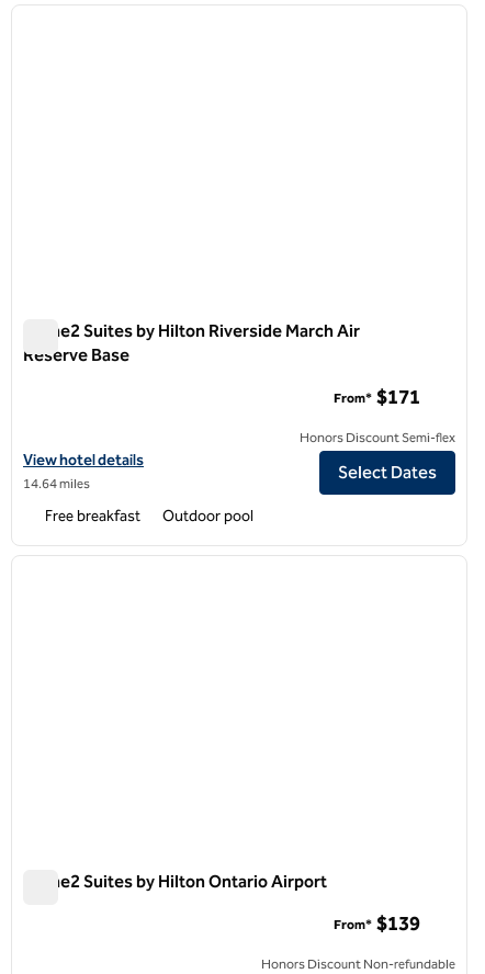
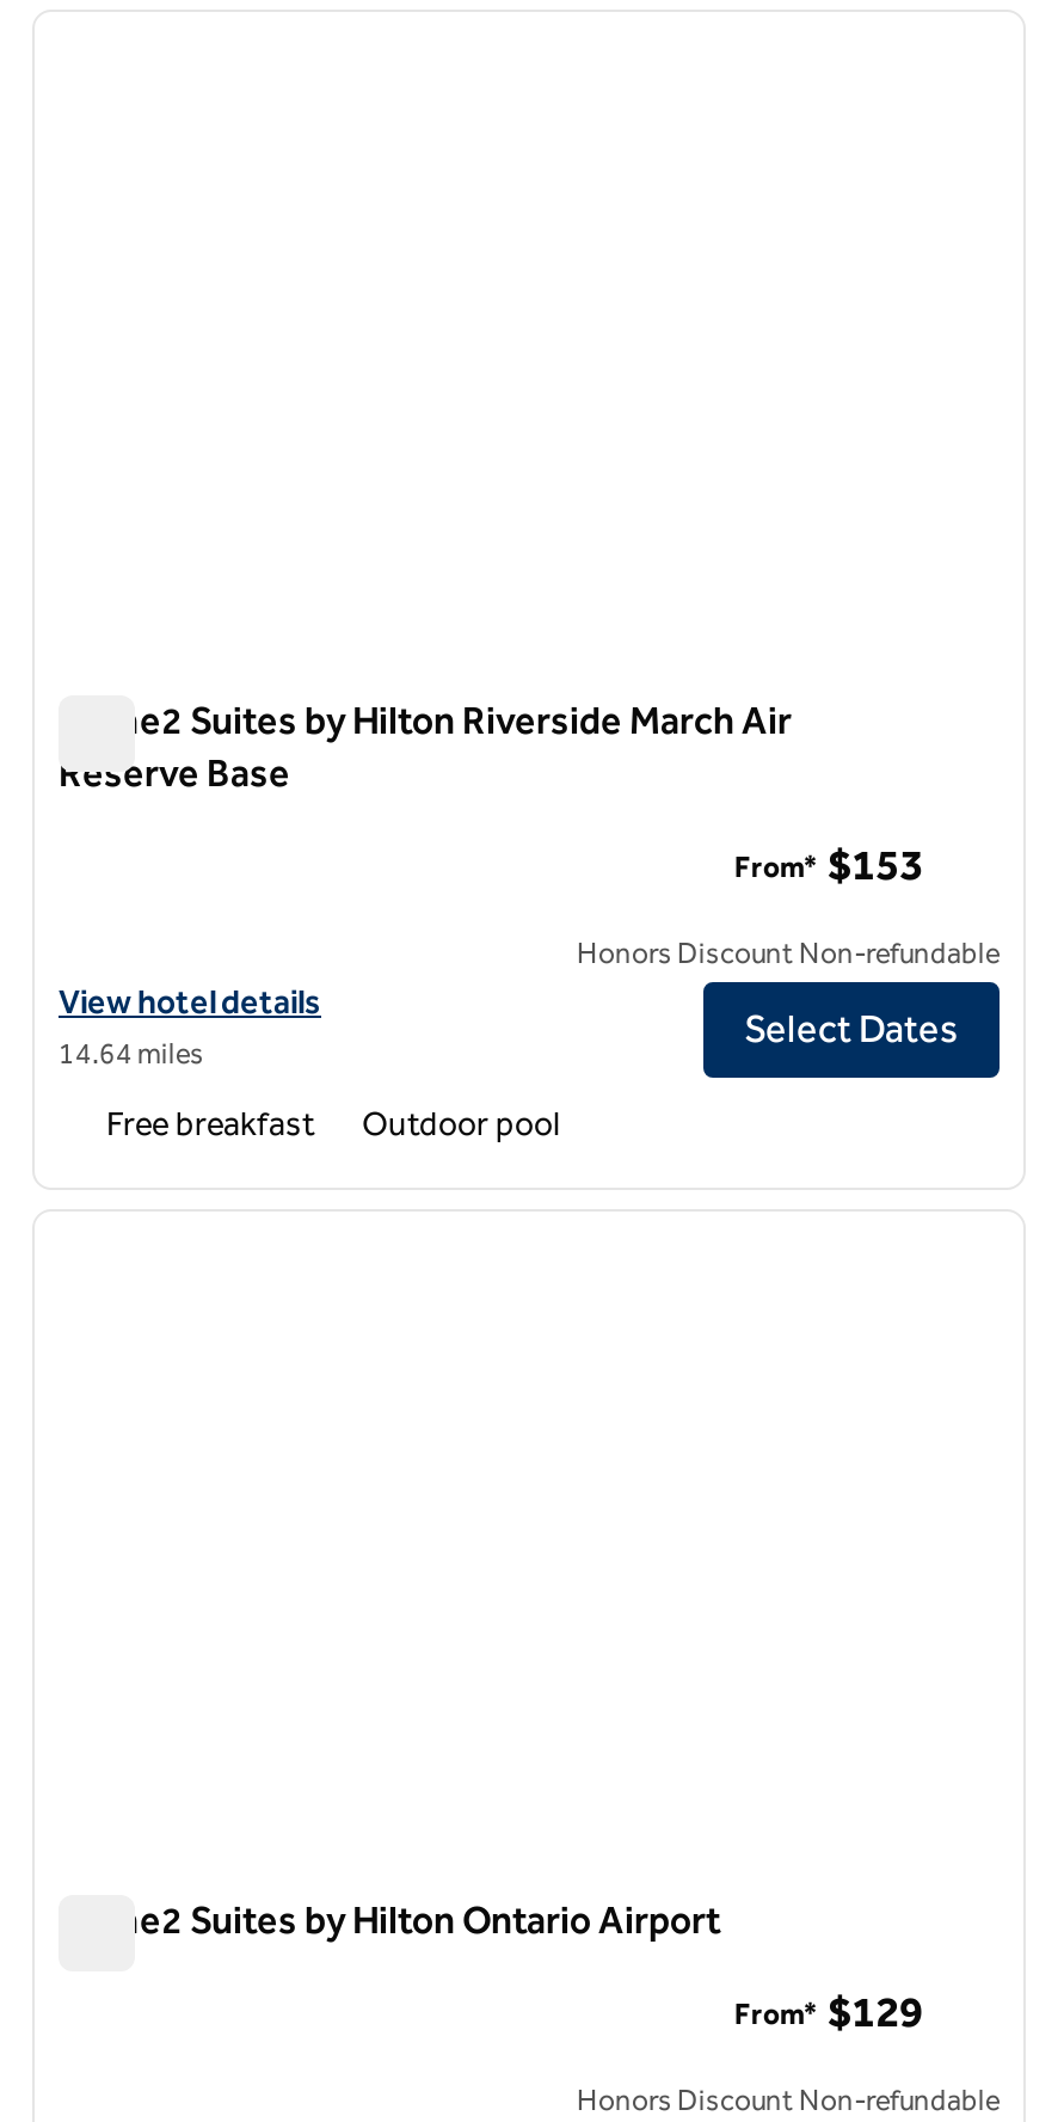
- From* $171
+ From* $153

- Honors Discount Semi-flex
+ Honors Discount Non-refundable

- From* $139
+ From* $129
